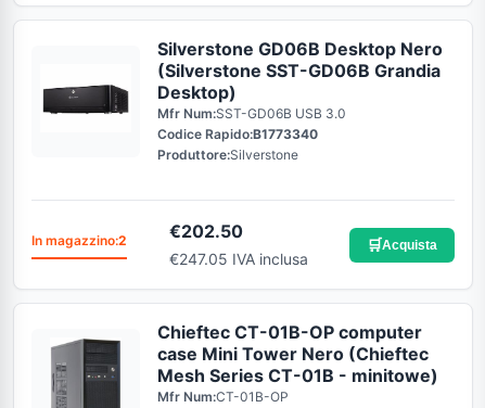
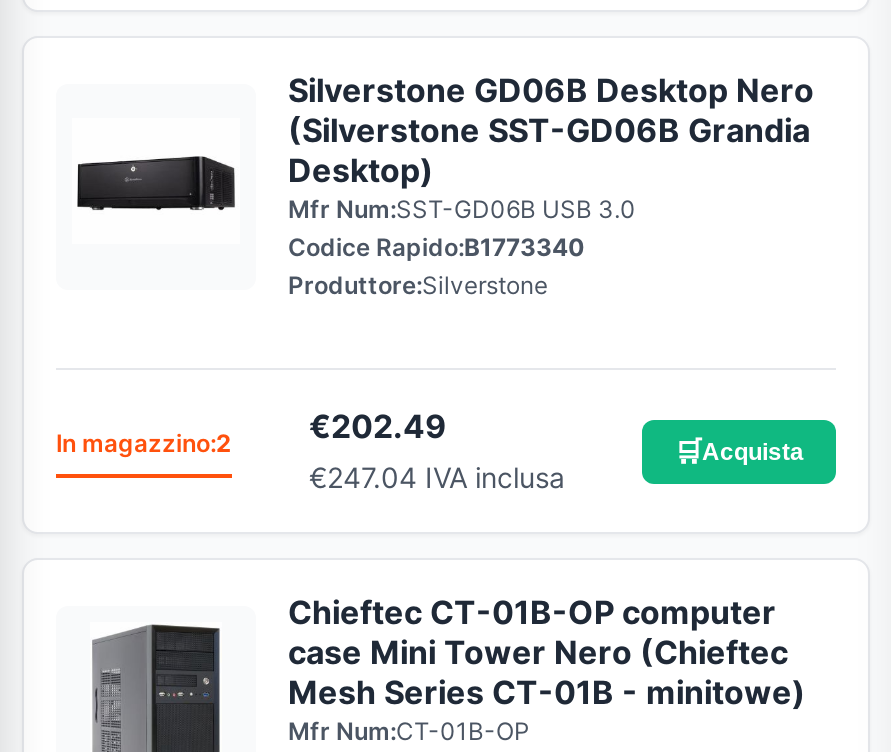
- €202.50
+ €202.49

- €247.05 IVA inclusa
+ €247.04 IVA inclusa
